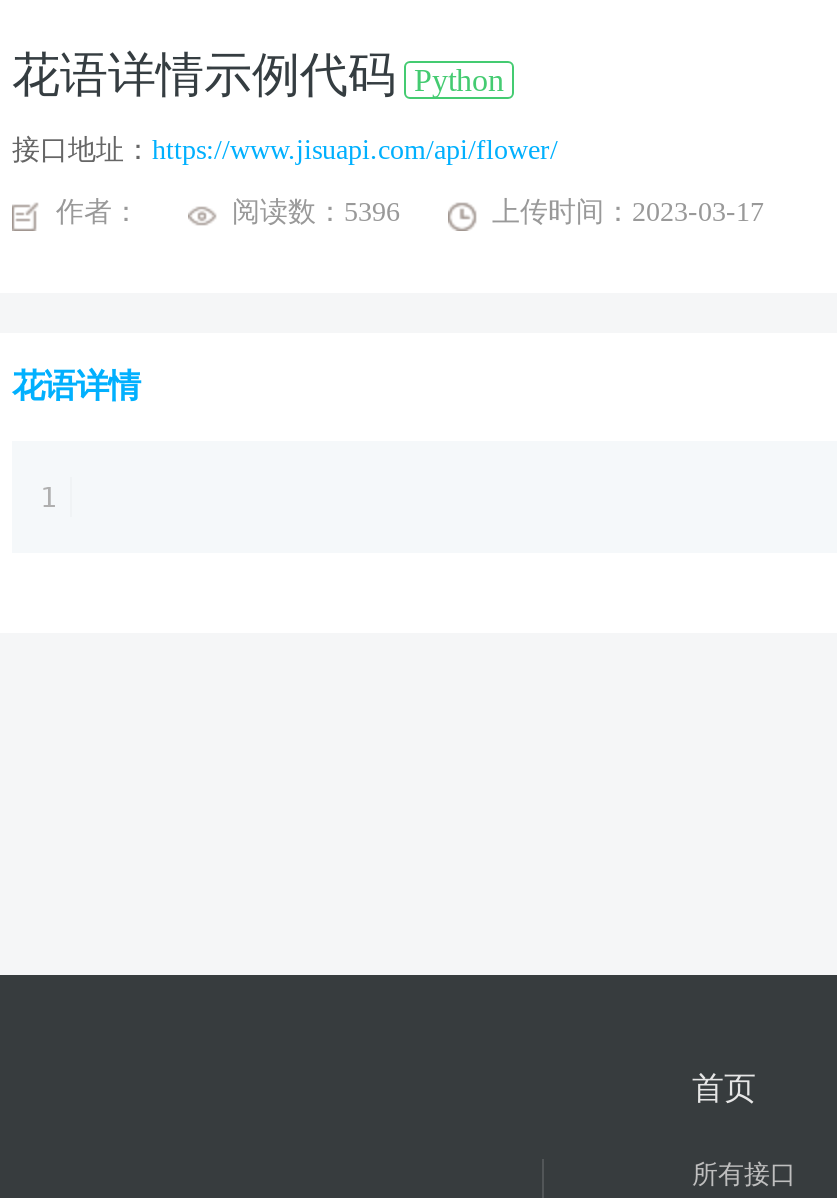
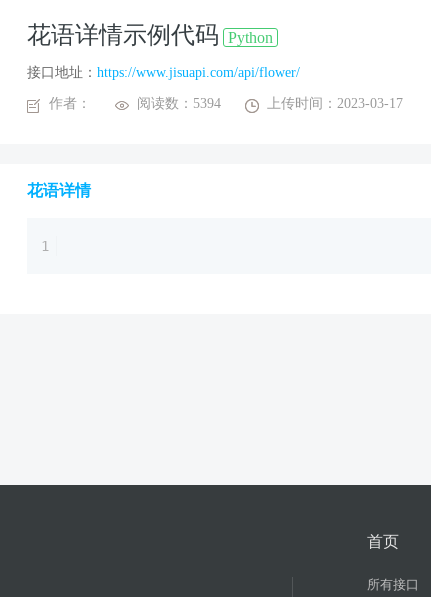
- 阅读数：5396
+ 阅读数：5394
